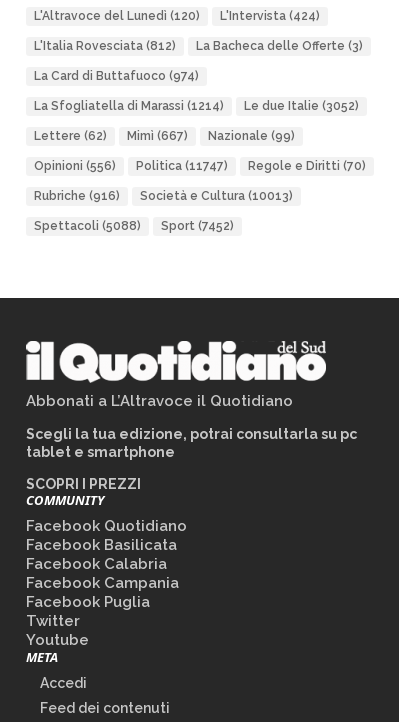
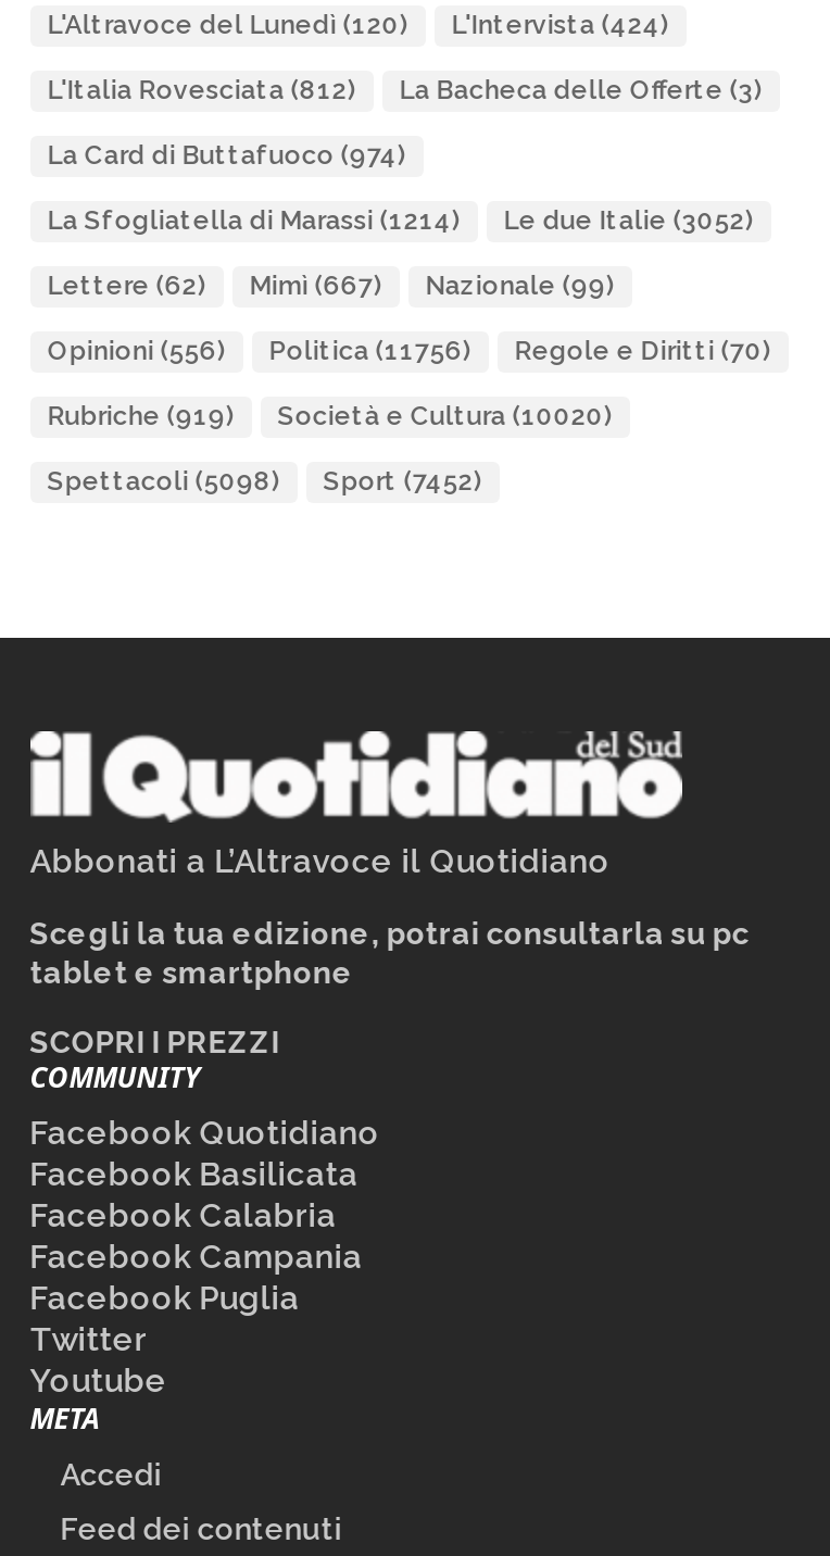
- Opinioni (556) Politica (11747) Regole e Diritti (70)
+ Opinioni (556) Politica (11756) Regole e Diritti (70)

- Rubriche (916)
+ Rubriche (919)

- Società e Cultura (10013)
+ Società e Cultura (10020)

- Spettacoli (5088) Sport (7452)
+ Spettacoli (5098) Sport (7452)
